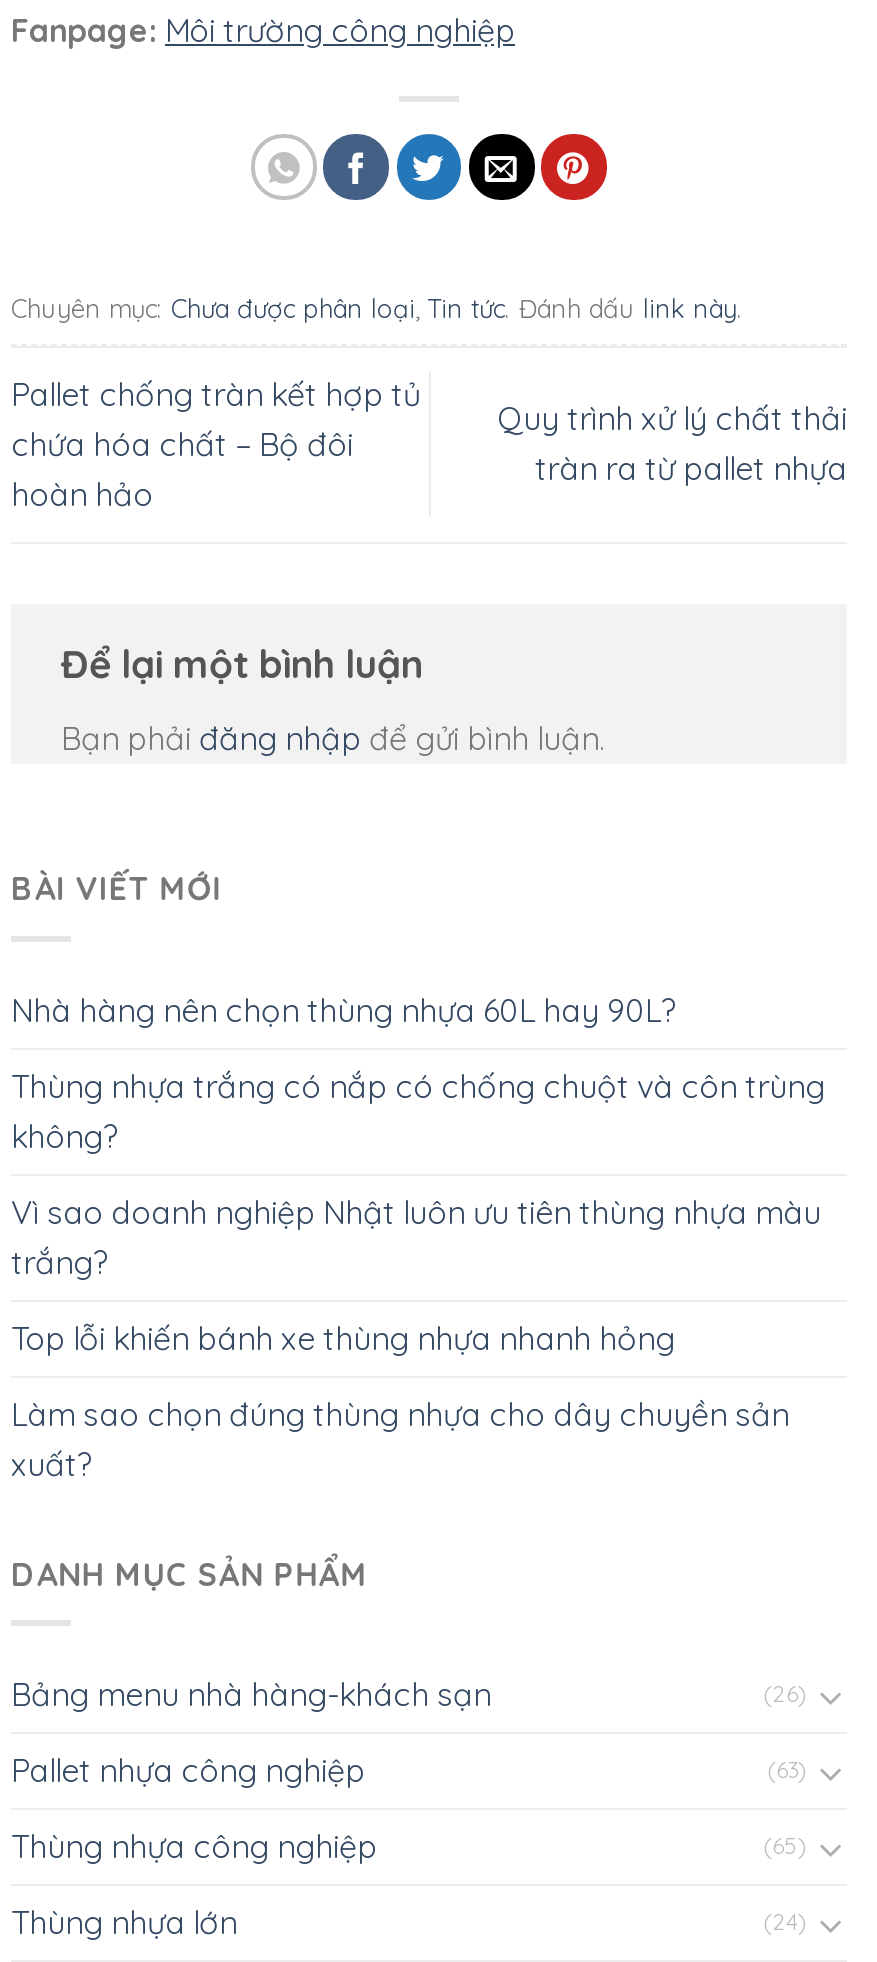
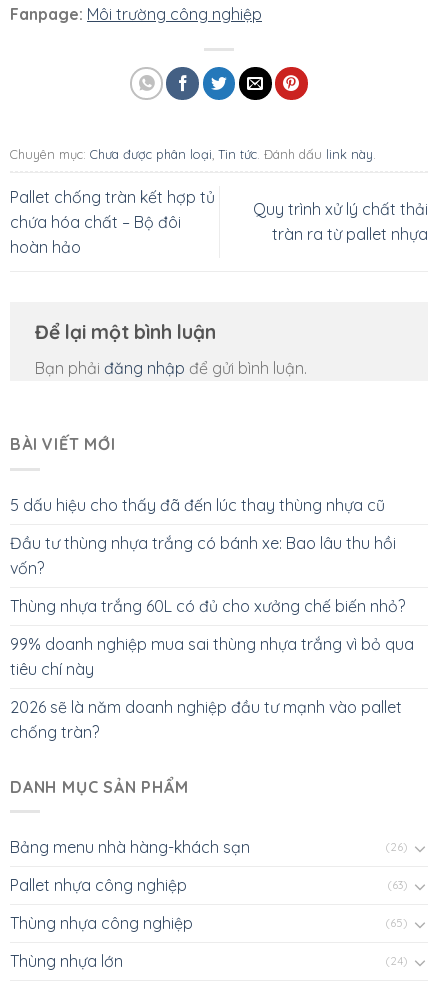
- Nhà hàng nên chọn thùng nhựa 60L hay 90L?
+ 5 dấu hiệu cho thấy đã đến lúc thay thùng nhựa cũ

- Thùng nhựa trắng có nắp có chống chuột và côn trùng
- không?
+ Đầu tư thùng nhựa trắng có bánh xe: Bao lâu thu hồi
+ vốn?

- Vì sao doanh nghiệp Nhật luôn ưu tiên thùng nhựa màu
- trắng?
+ Thùng nhựa trắng 60L có đủ cho xưởng chế biến nhỏ?

- Top lỗi khiến bánh xe thùng nhựa nhanh hỏng
+ 99% doanh nghiệp mua sai thùng nhựa trắng vì bỏ qua
+ tiêu chí này

- Làm sao chọn đúng thùng nhựa cho dây chuyền sản
- xuất?
+ 2026 sẽ là năm doanh nghiệp đầu tư mạnh vào pallet
+ chống tràn?
